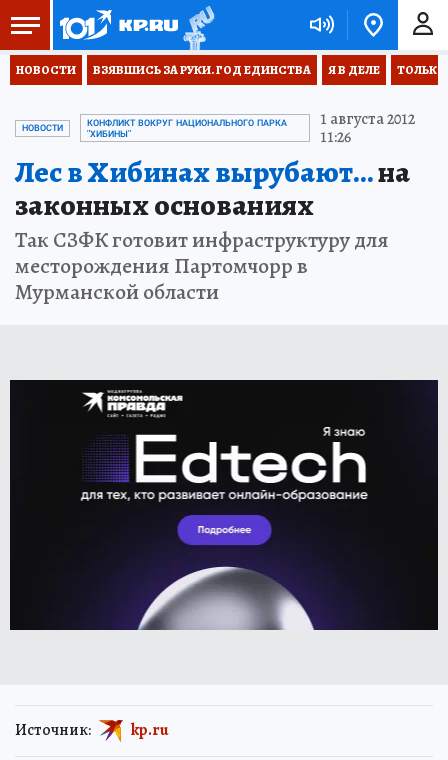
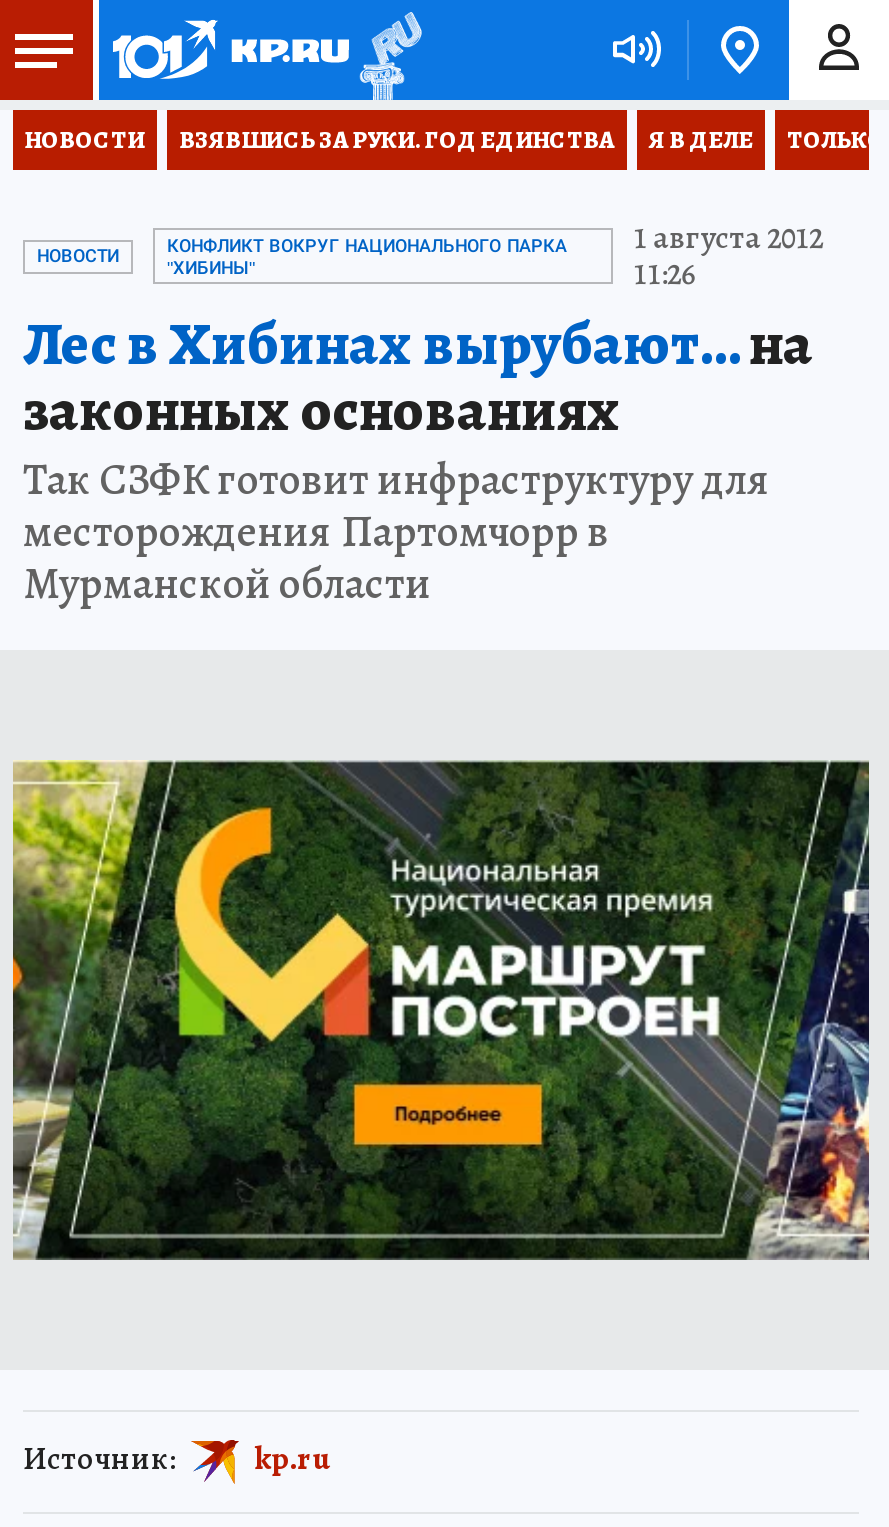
- [image]
+ [image]
